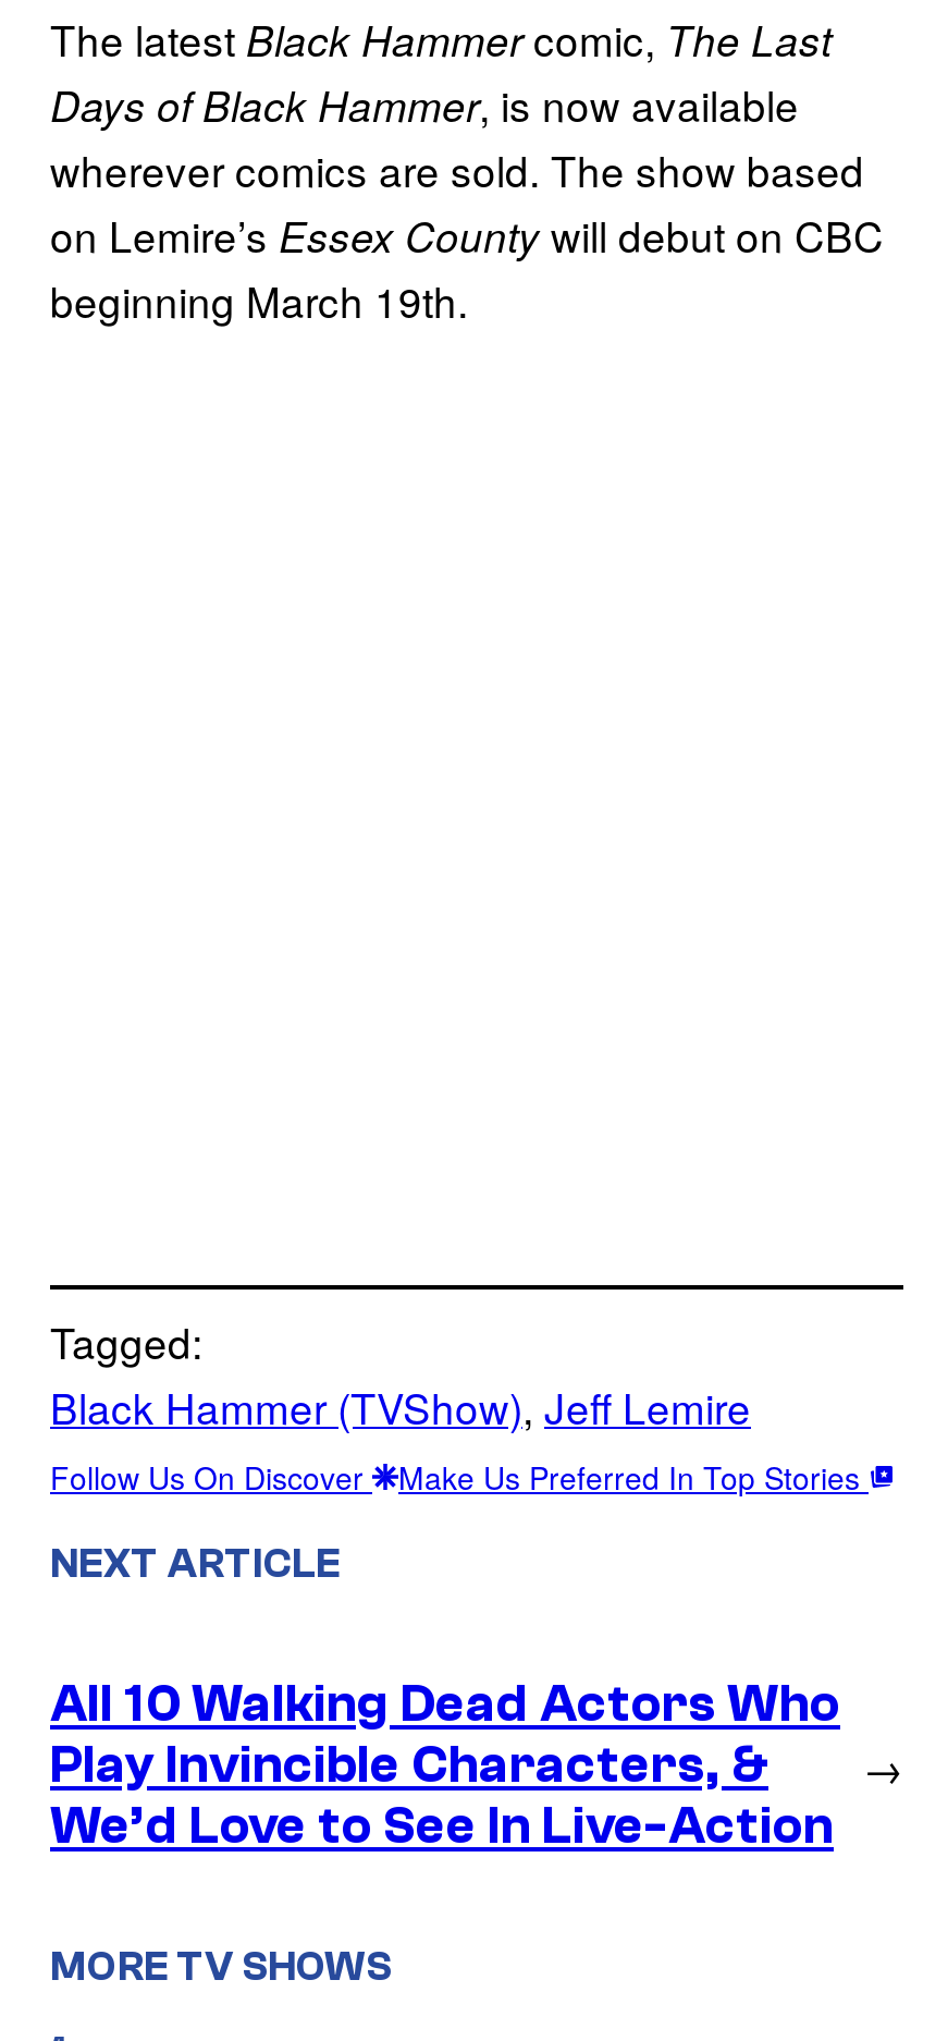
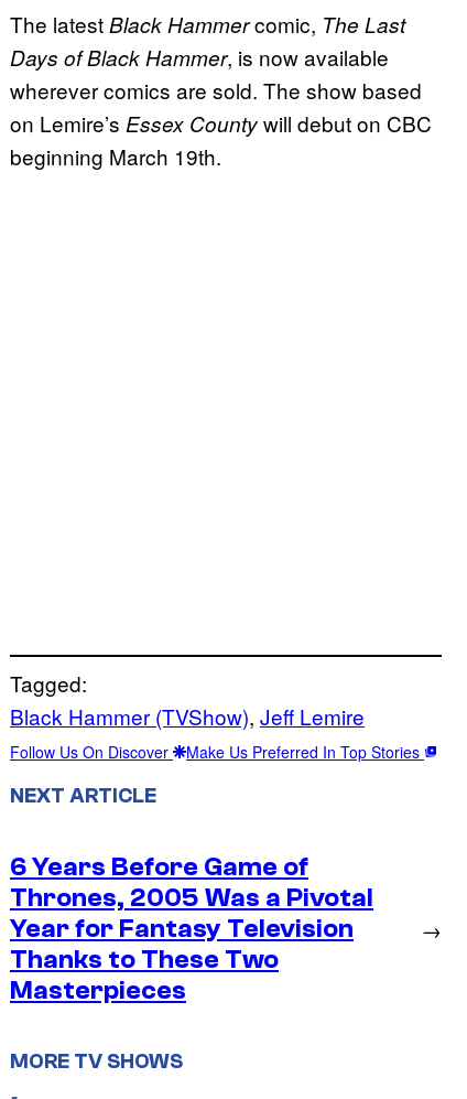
- All 10 Walking Dead Actors Who
- Play Invincible Characters, &
- We’d Love to See In Live-Action
+ 6 Years Before Game of
+ Thrones, 2005 Was a Pivotal
+ Year for Fantasy Television
+ Thanks to These Two
+ Masterpieces
